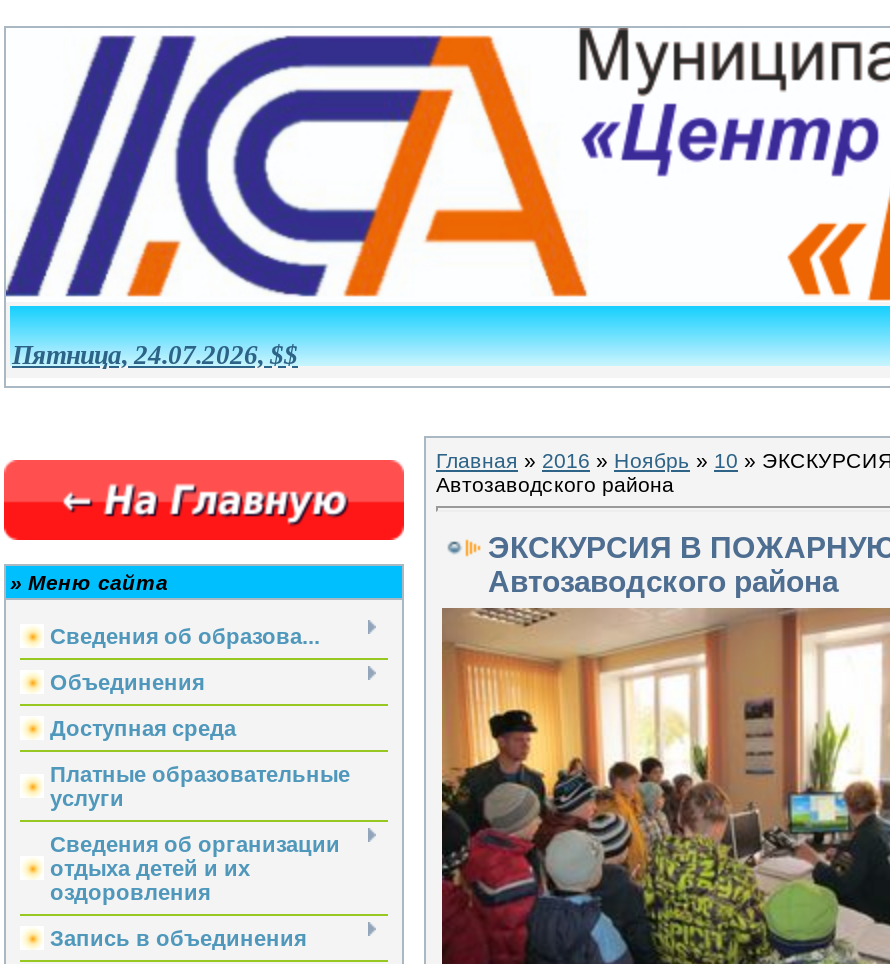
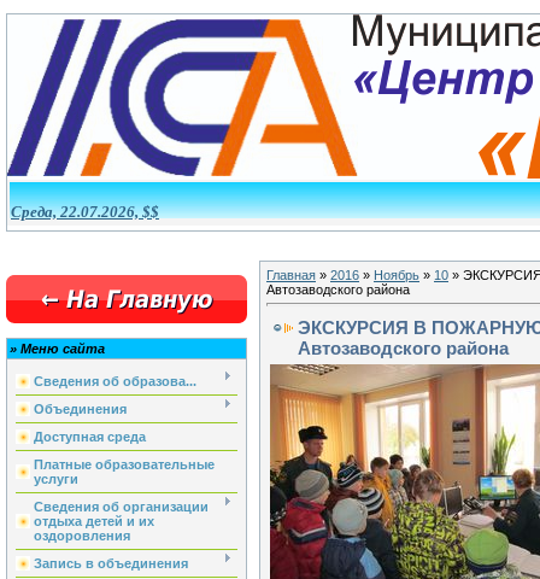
- Пятница, 24.07.2026, $$
+ Среда, 22.07.2026, $$
